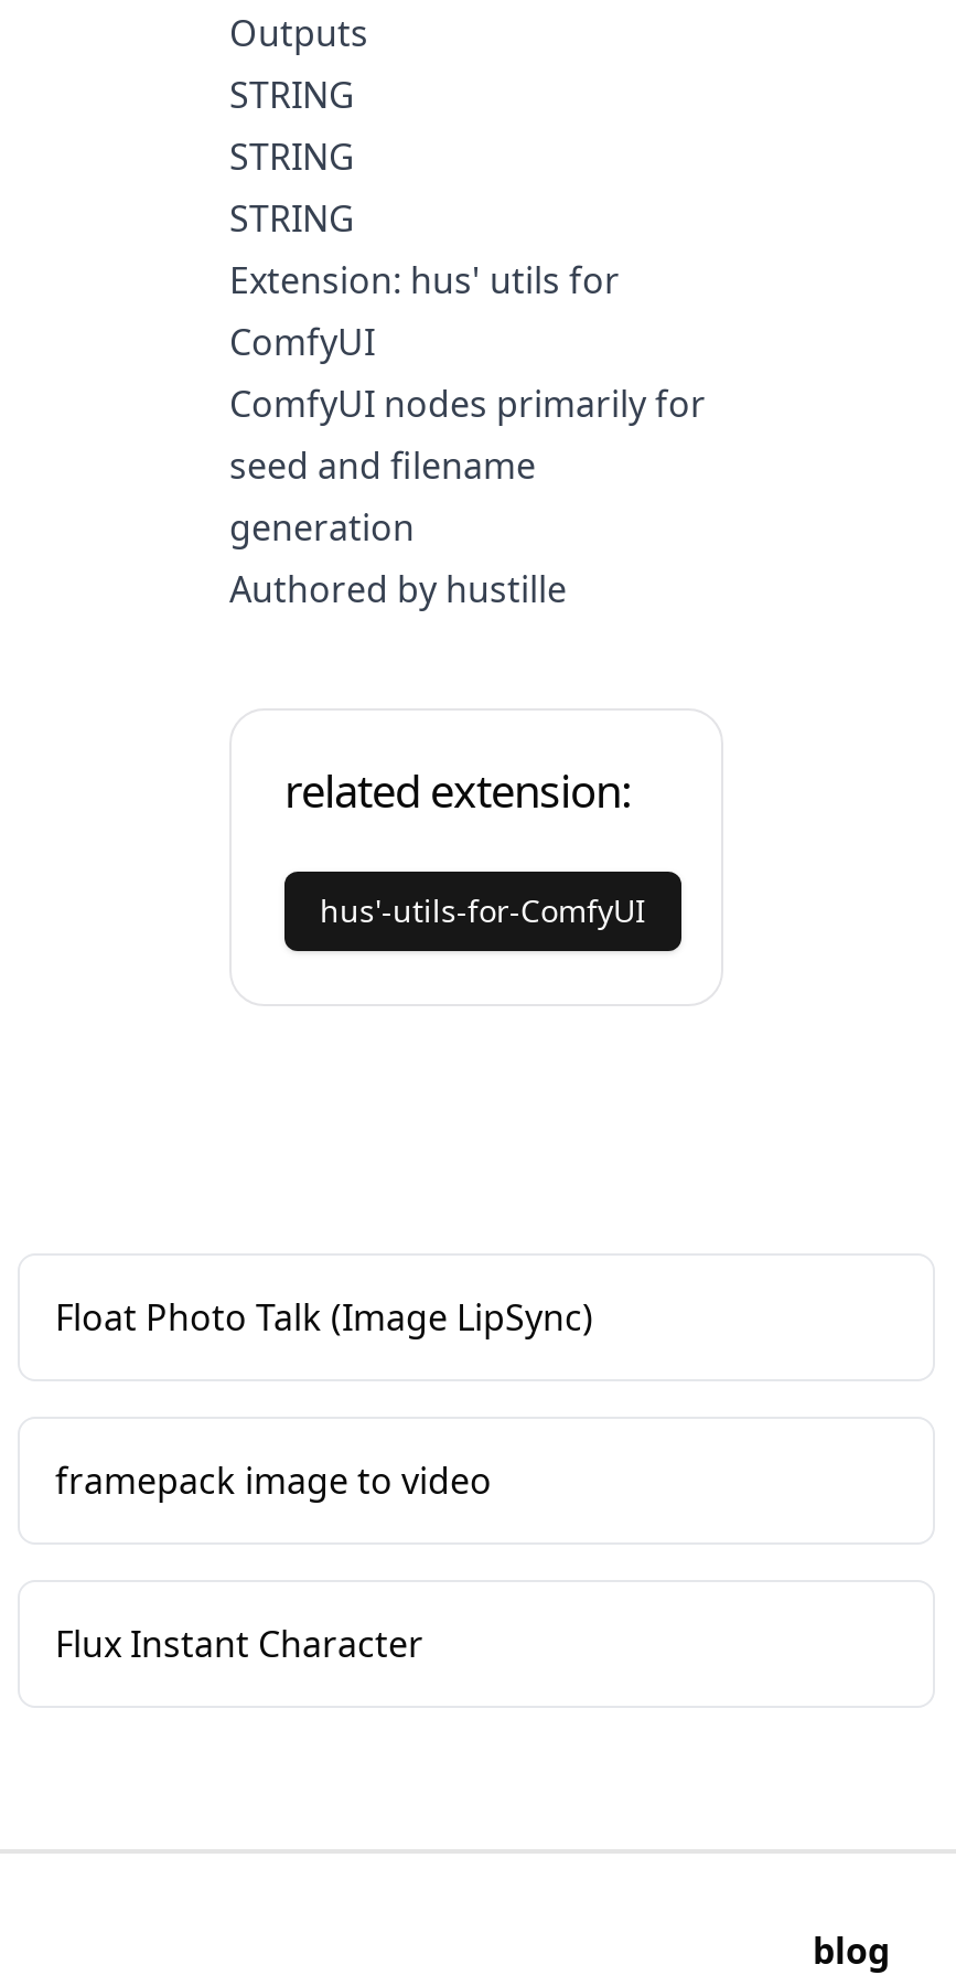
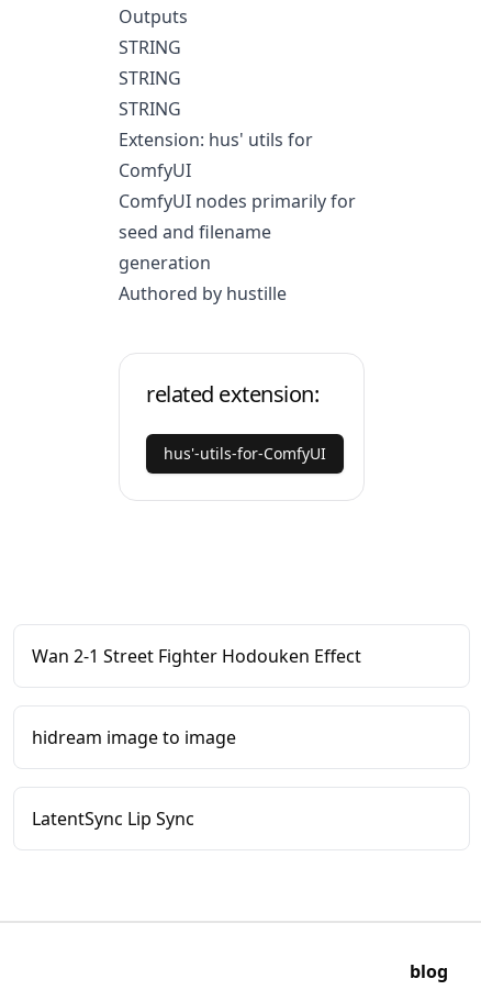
- Float Photo Talk (Image LipSync)
+ Wan 2-1 Street Fighter Hodouken Effect

- framepack image to video
+ hidream image to image

- Flux Instant Character
+ LatentSync Lip Sync
